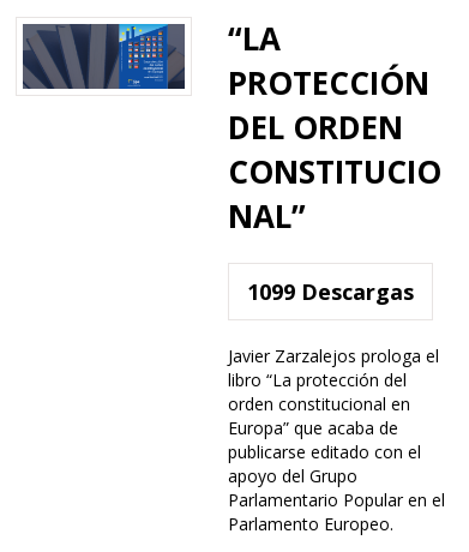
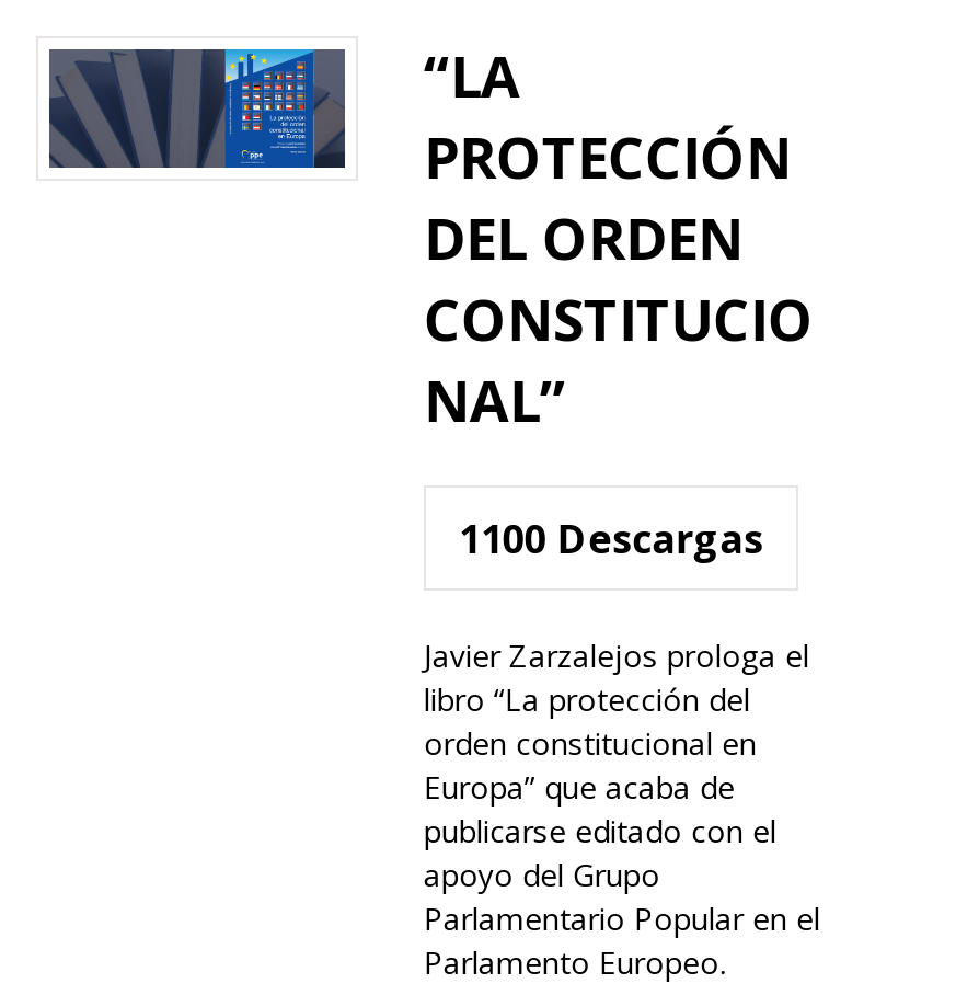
- 1099 Descargas
+ 1100 Descargas
